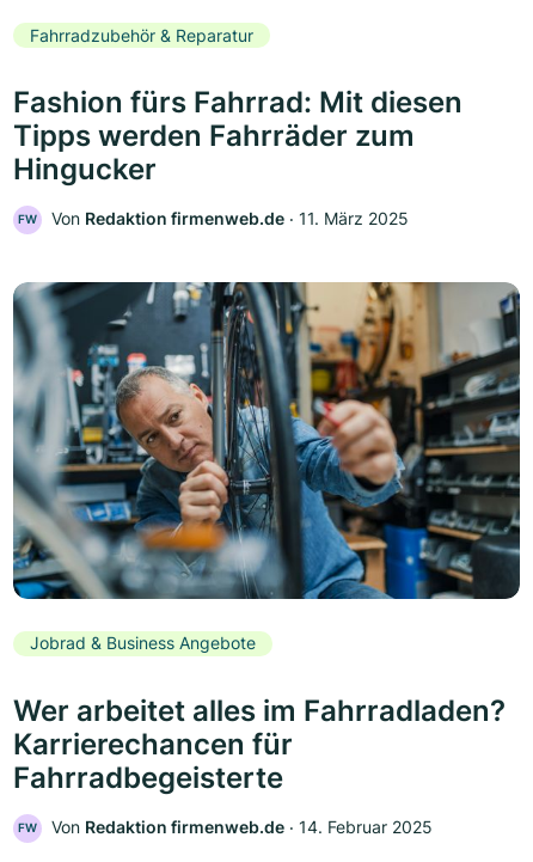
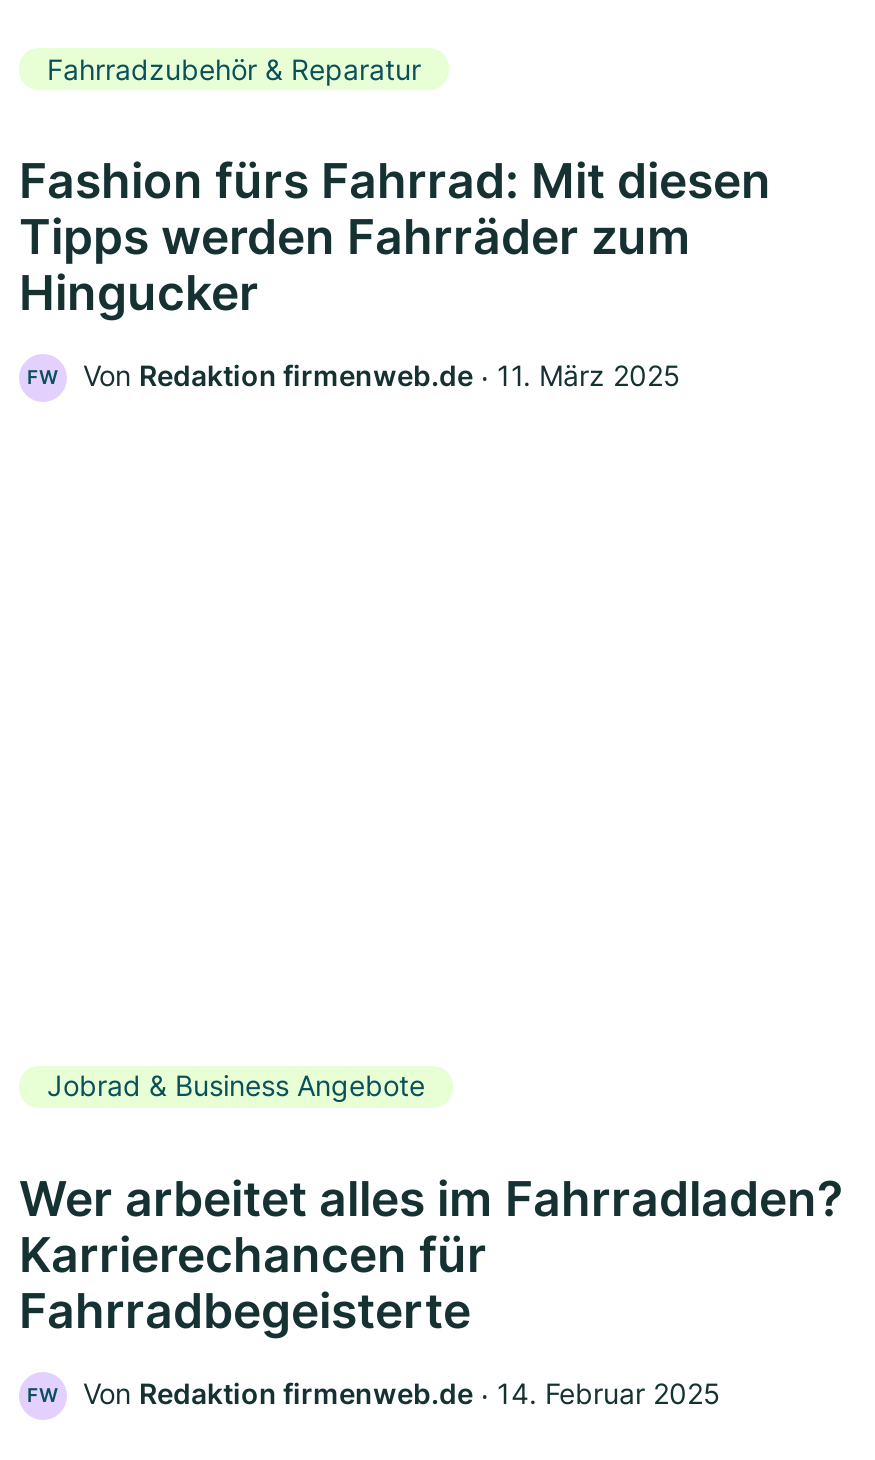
- [image]
